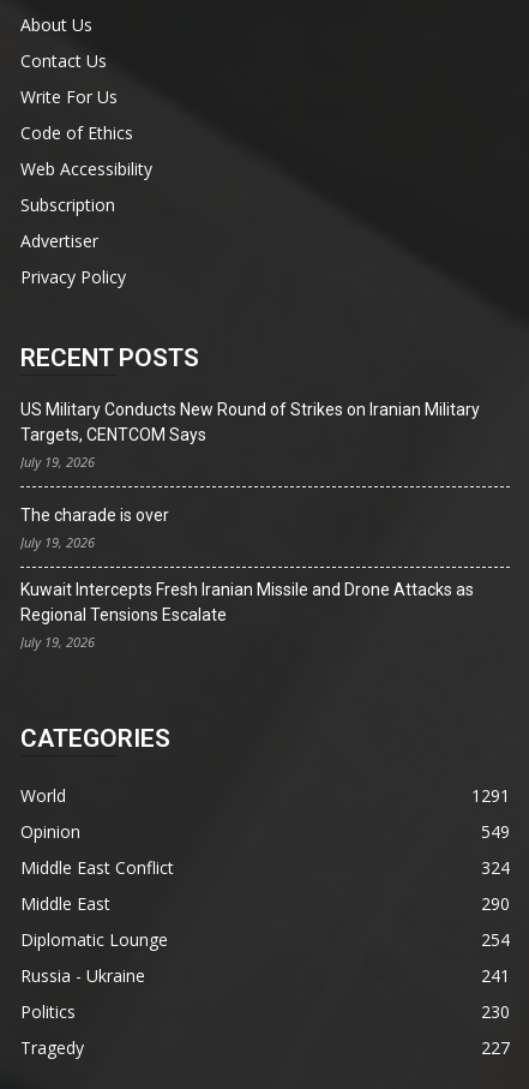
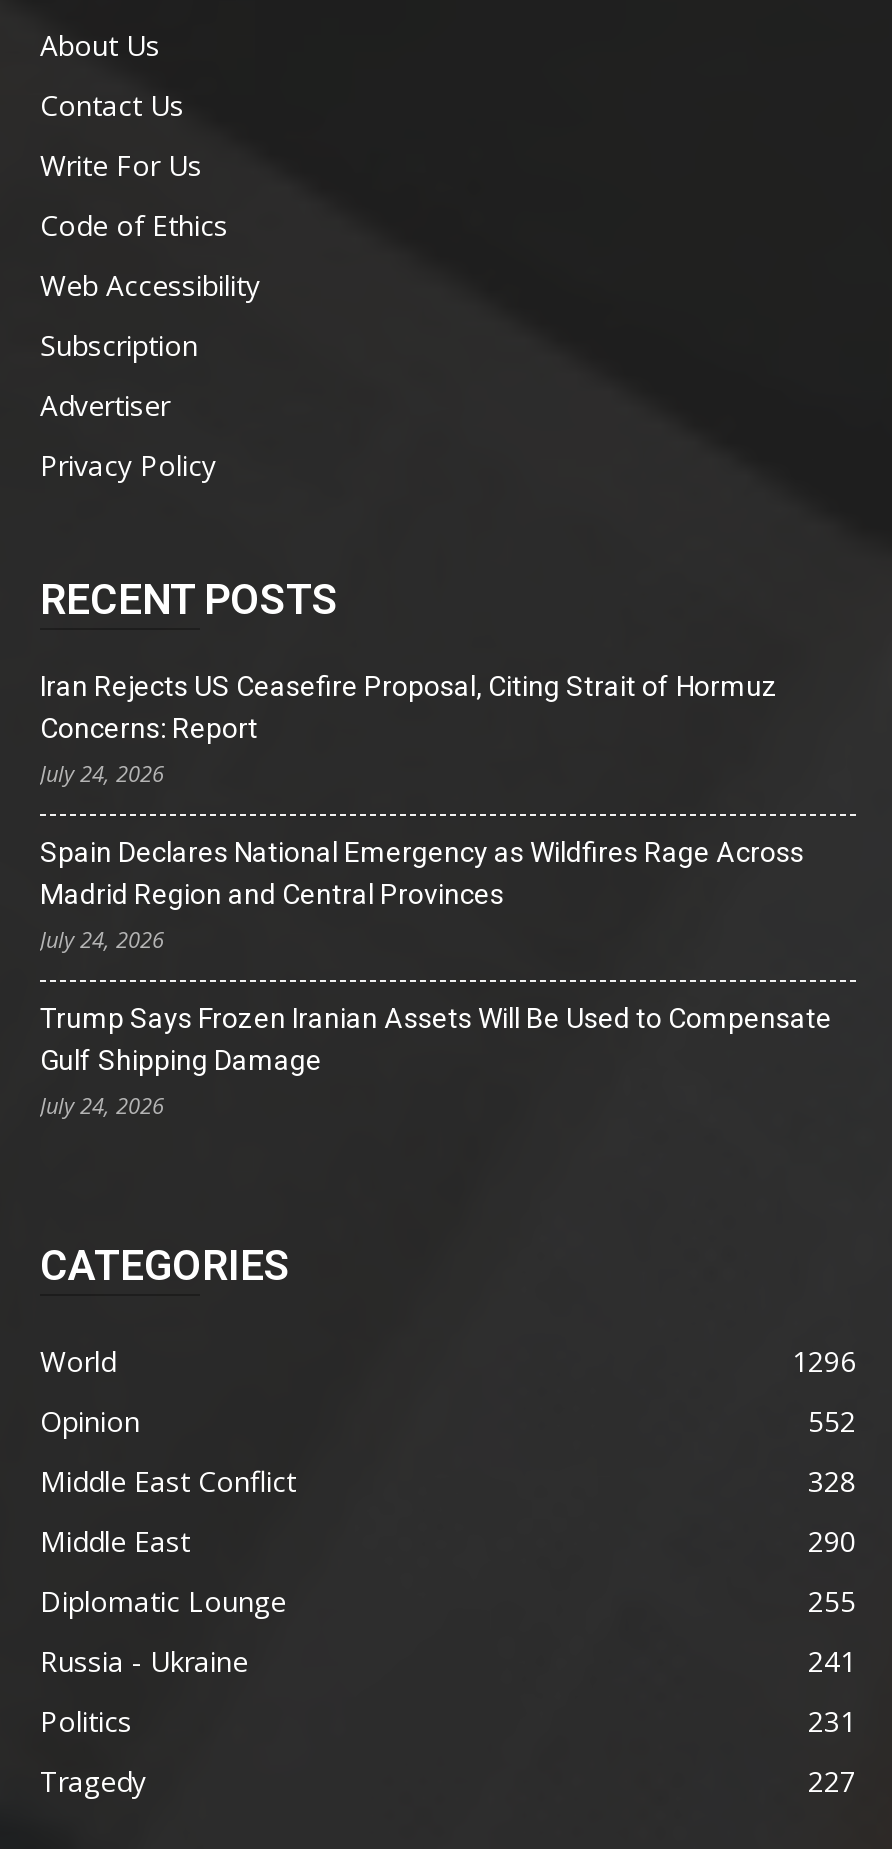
- US Military Conducts New Round of Strikes on Iranian Military
- Targets, CENTCOM Says
- July 19, 2026
+ Iran Rejects US Ceasefire Proposal, Citing Strait of Hormuz
+ Concerns: Report
+ July 24, 2026

- The charade is over
- July 19, 2026
+ Spain Declares National Emergency as Wildfires Rage Across
+ Madrid Region and Central Provinces
+ July 24, 2026

- Kuwait Intercepts Fresh Iranian Missile and Drone Attacks as
- Regional Tensions Escalate
- July 19, 2026
+ Trump Says Frozen Iranian Assets Will Be Used to Compensate
+ Gulf Shipping Damage
+ July 24, 2026

- 1291
+ 1296

- 549
+ 552

- 324
+ 328

- 254
+ 255

- 230
+ 231
